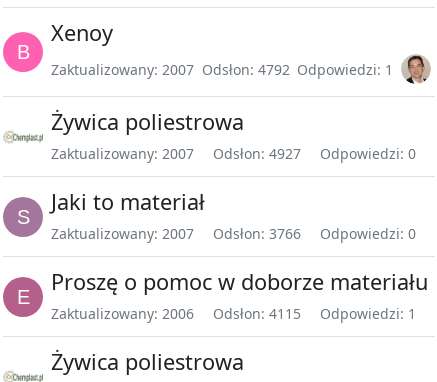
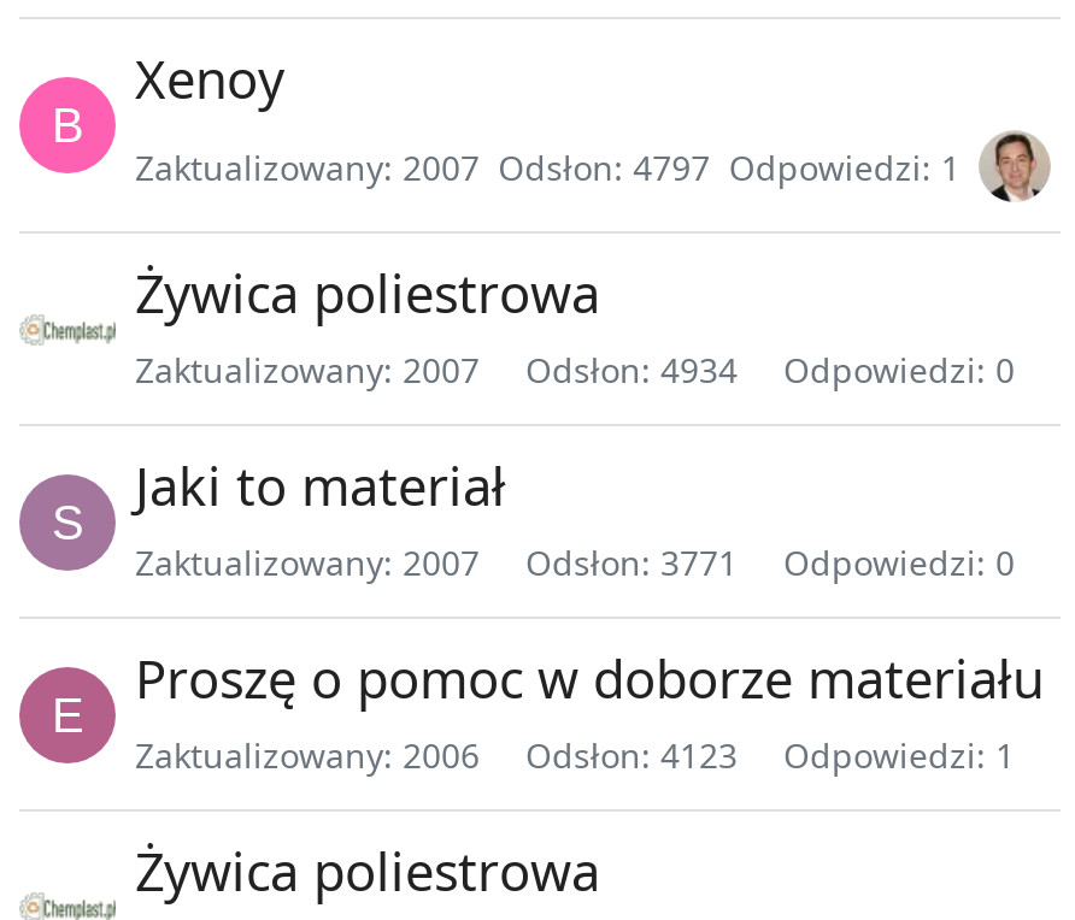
- Zaktualizowany: 2007 Odsłon: 4792 Odpowiedzi: 1
+ Zaktualizowany: 2007 Odsłon: 4797 Odpowiedzi: 1

- Zaktualizowany: 2007 Odsłon: 4927 Odpowiedzi: 0
+ Zaktualizowany: 2007 Odsłon: 4934 Odpowiedzi: 0

- Zaktualizowany: 2007 Odsłon: 3766 Odpowiedzi: 0
+ Zaktualizowany: 2007 Odsłon: 3771 Odpowiedzi: 0

- Zaktualizowany: 2006 Odsłon: 4115 Odpowiedzi: 1
+ Zaktualizowany: 2006 Odsłon: 4123 Odpowiedzi: 1
